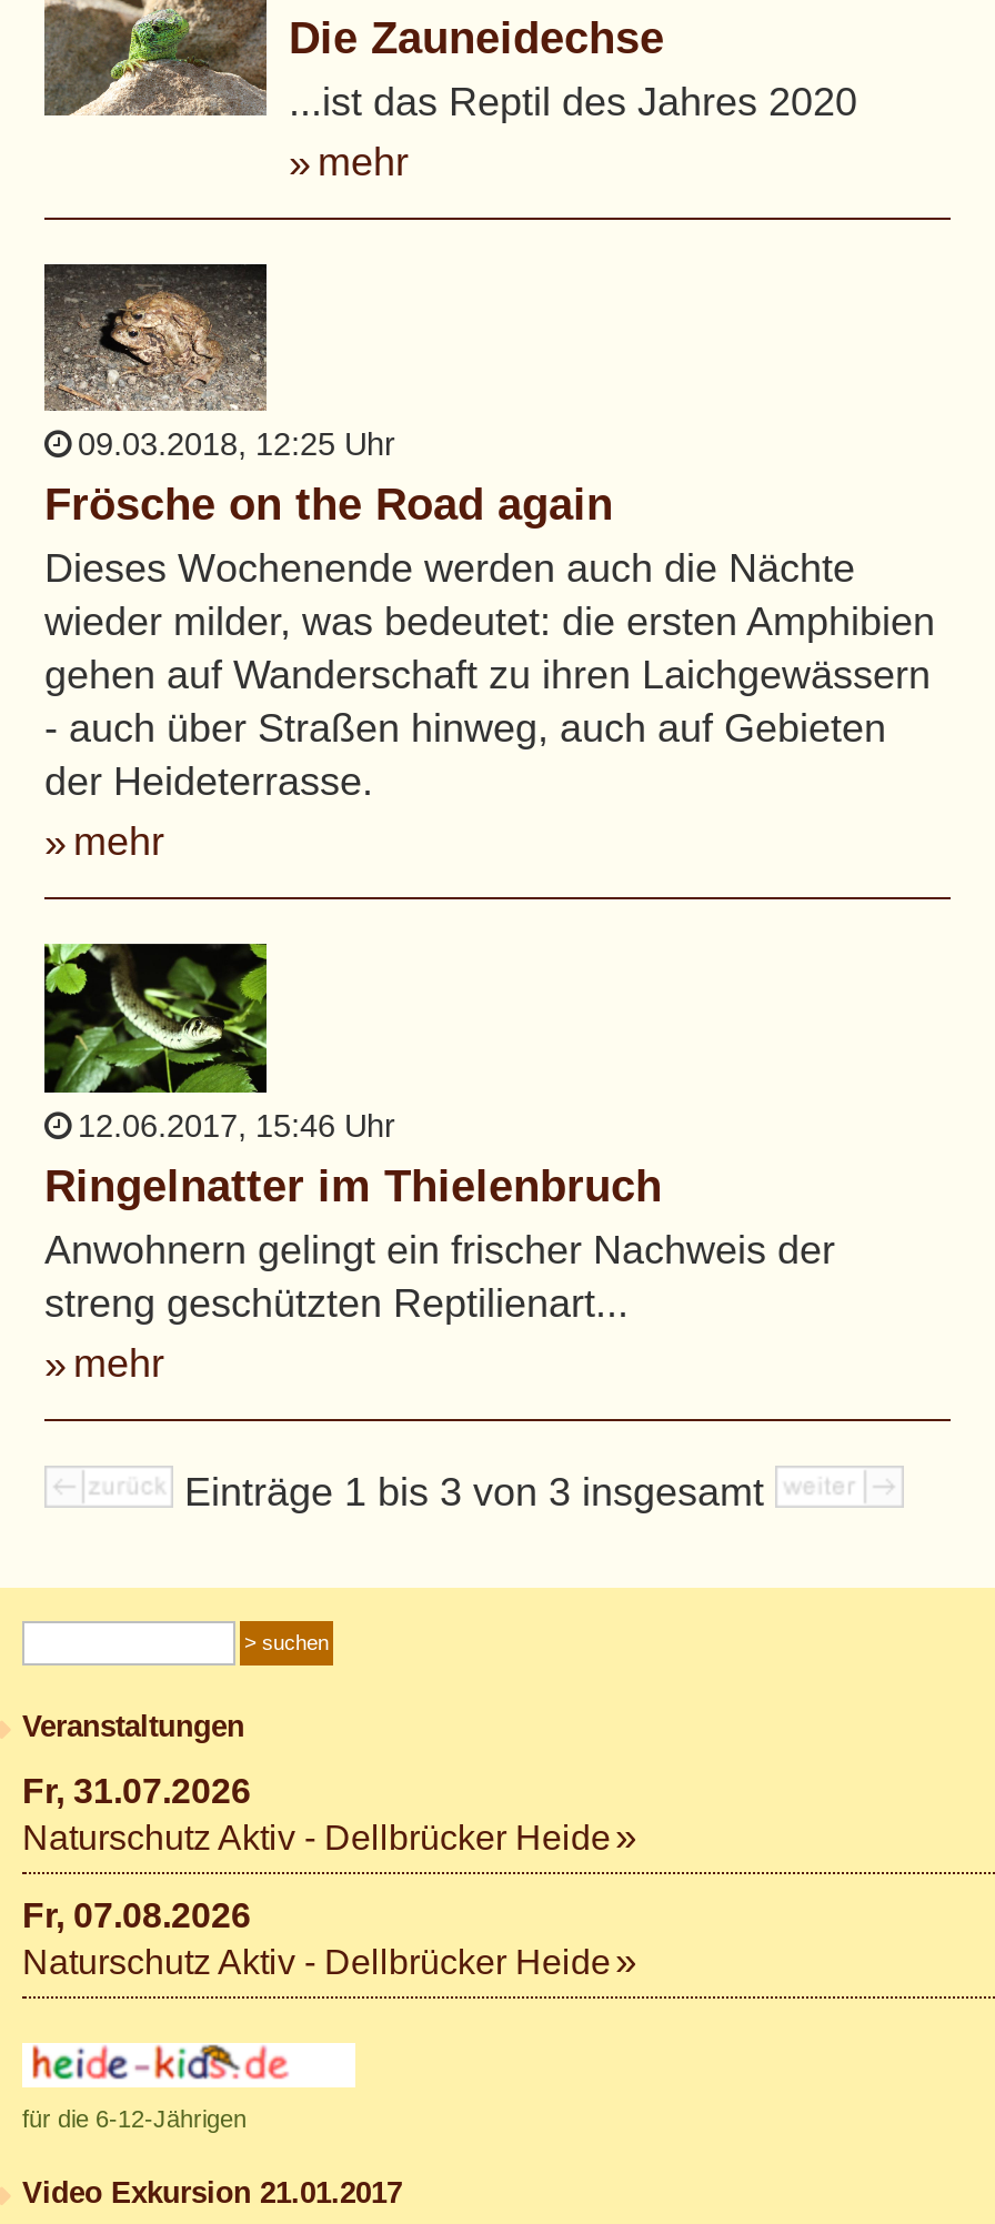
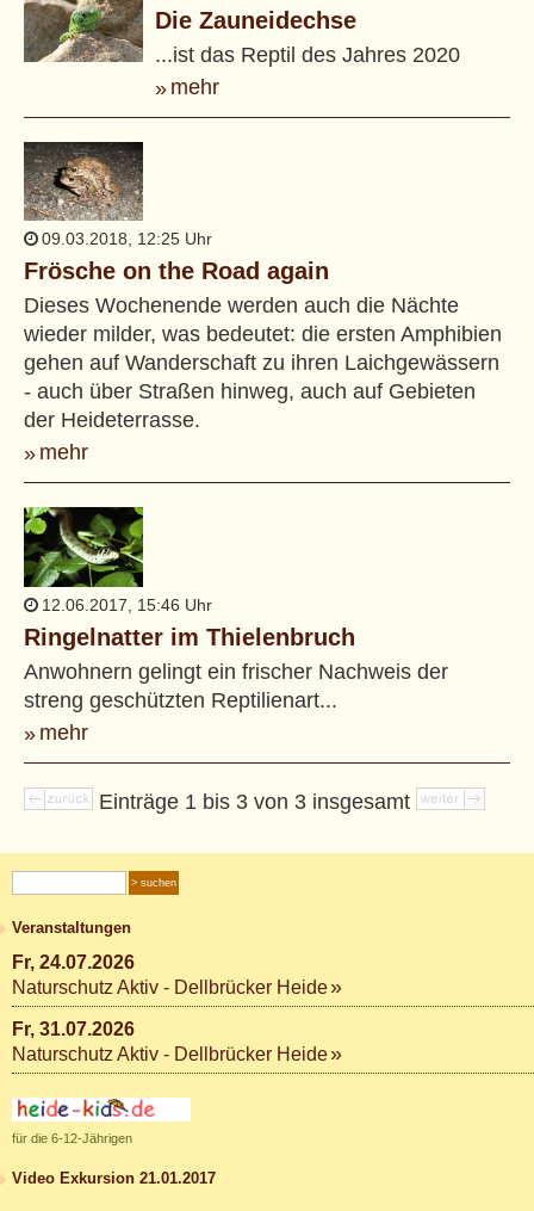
- Fr, 31.07.2026
+ Fr, 24.07.2026

- Fr, 07.08.2026
+ Fr, 31.07.2026
